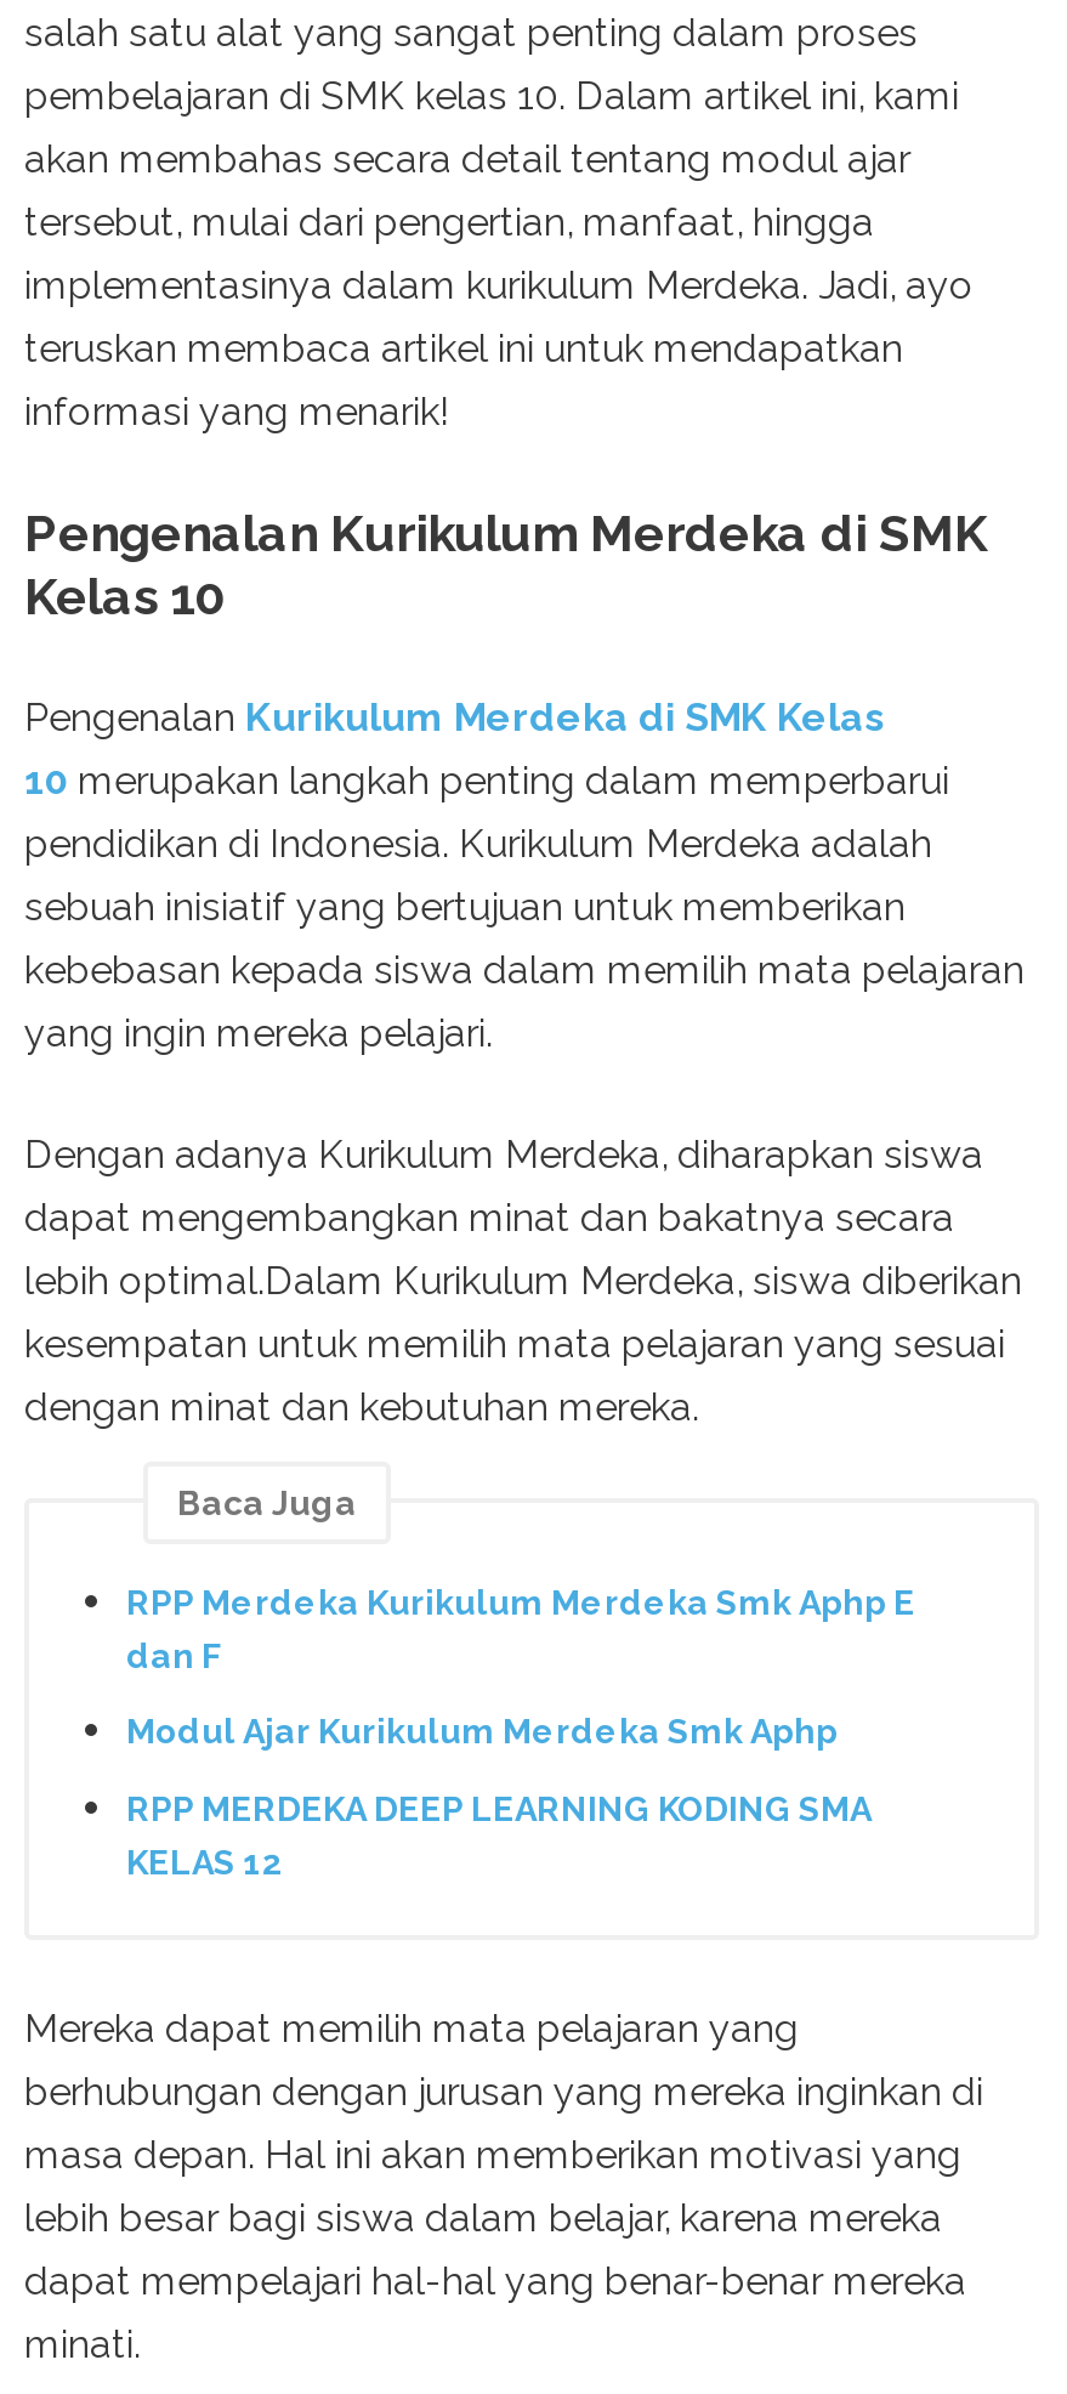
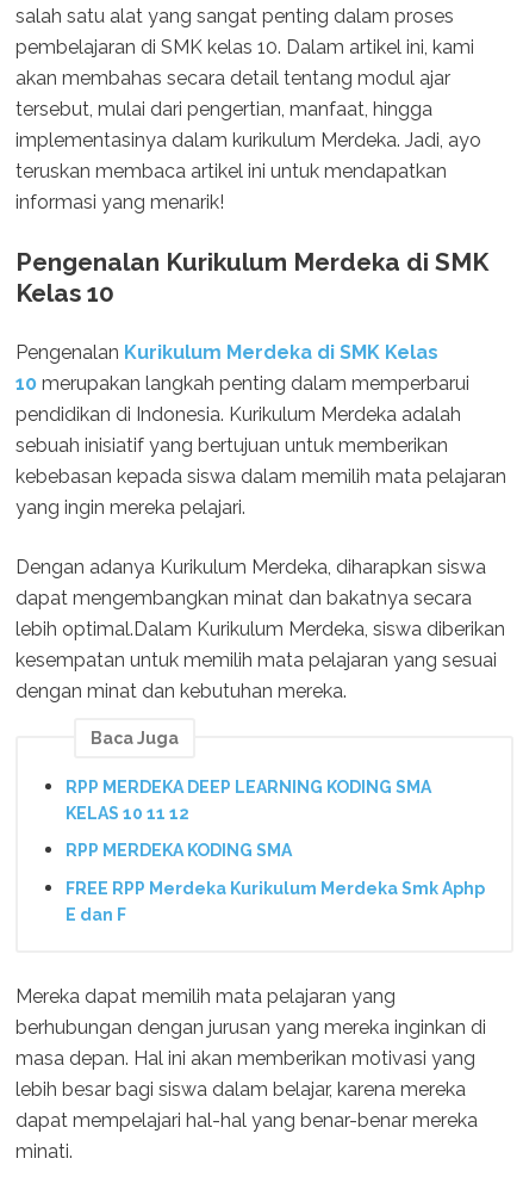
- RPP Merdeka Kurikulum Merdeka Smk Aphp E
- dan F
- Modul Ajar Kurikulum Merdeka Smk Aphp

moved up: RPP MERDEKA DEEP LEARNING KODING SMA

- KELAS 12
+ KELAS 10 11 12
+ RPP MERDEKA KODING SMA
+ FREE RPP Merdeka Kurikulum Merdeka Smk Aphp
+ E dan F
